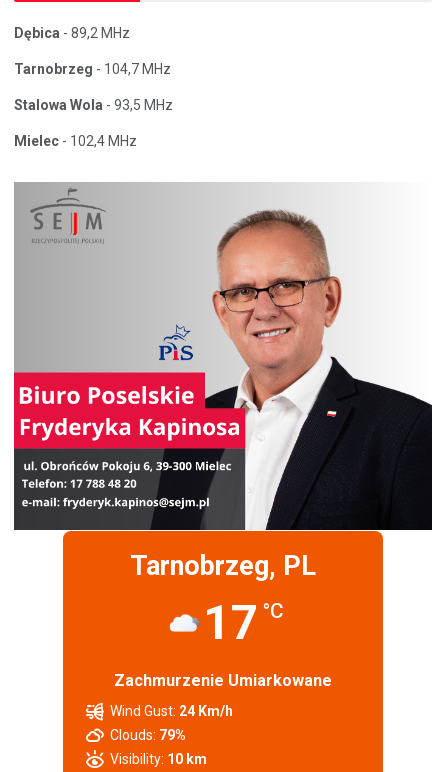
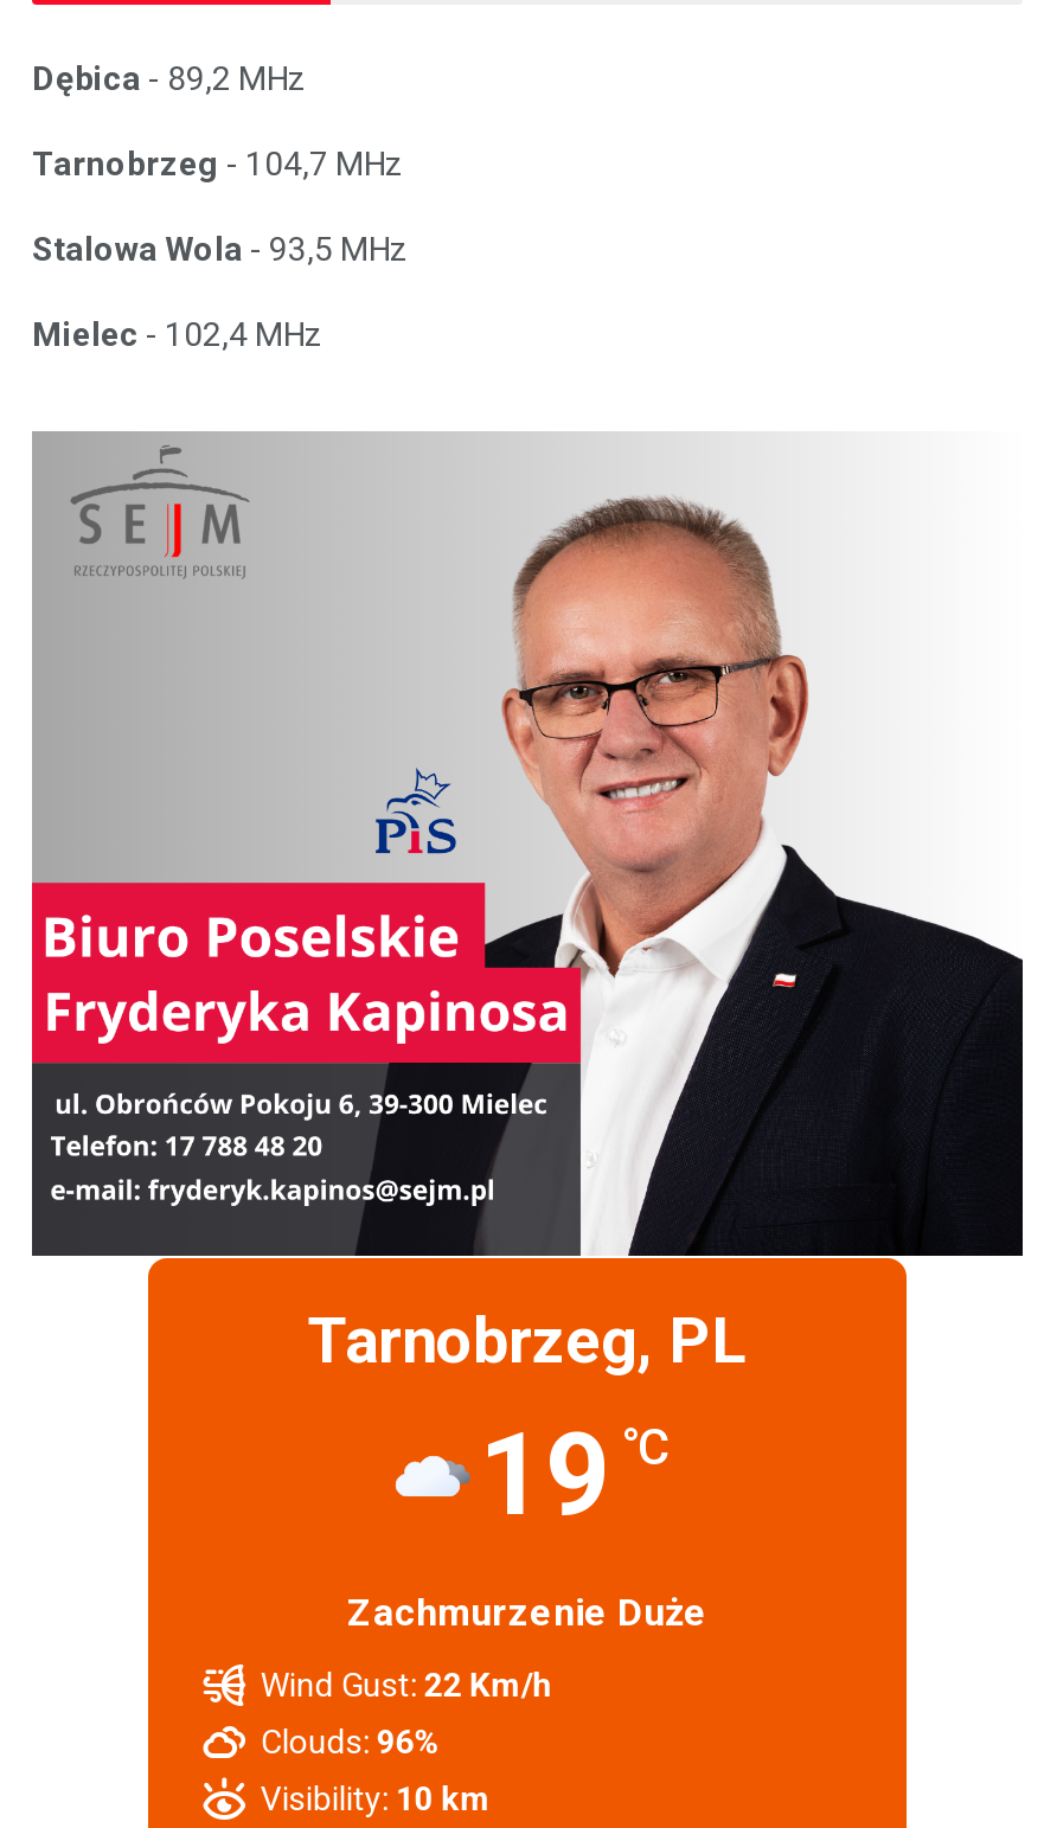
- 17 °C
+ 19 °C

- Zachmurzenie Umiarkowane
+ Zachmurzenie Duże

- Wind Gust: 24 Km/h
+ Wind Gust: 22 Km/h

- Clouds: 79%
+ Clouds: 96%
